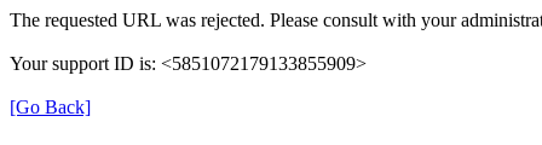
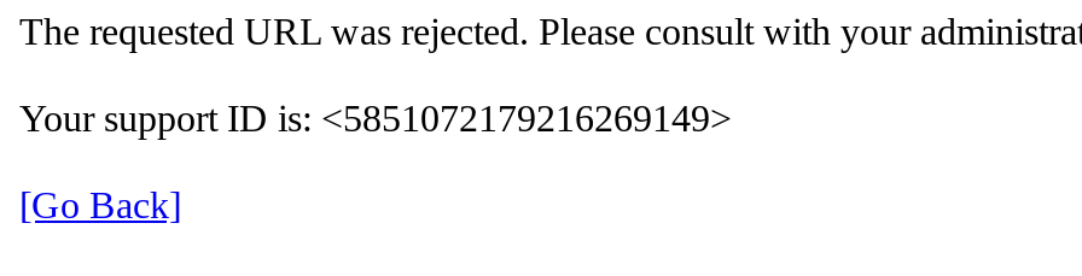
- Your support ID is: <5851072179133855909>
+ Your support ID is: <5851072179216269149>
